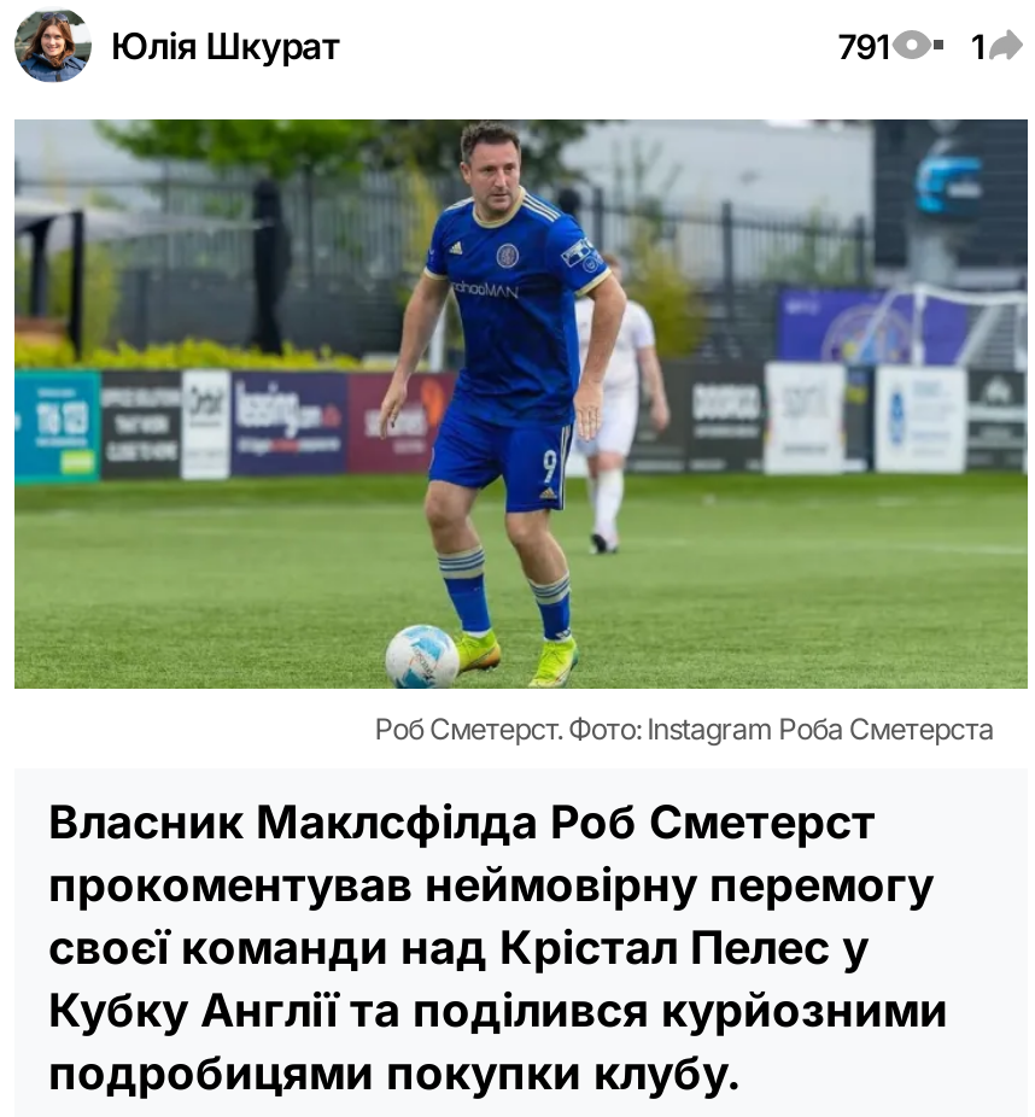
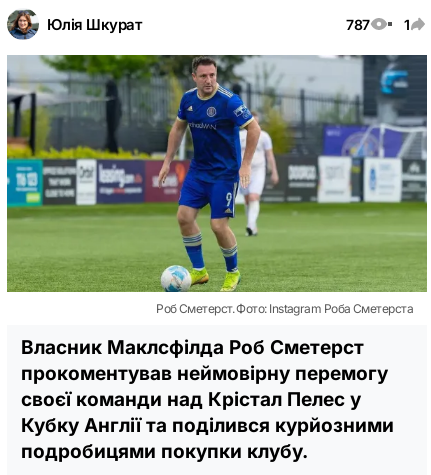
- 791 1
+ 787 1
